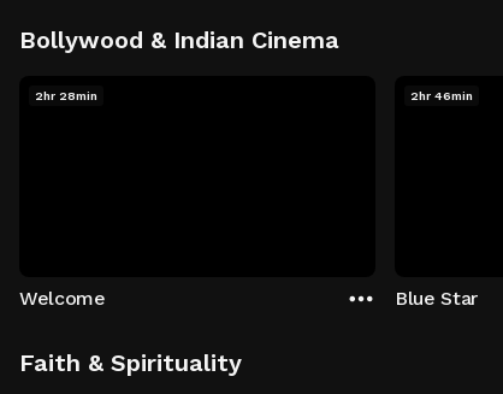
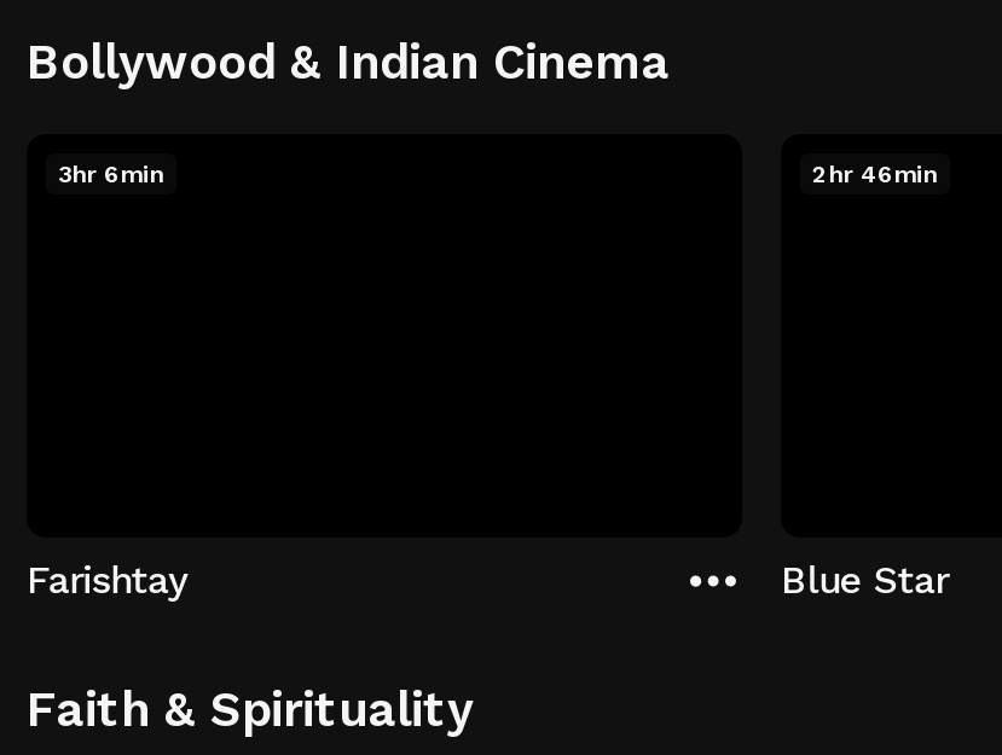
- 2hr 28min
+ 3hr 6min

- Welcome
+ Farishtay
